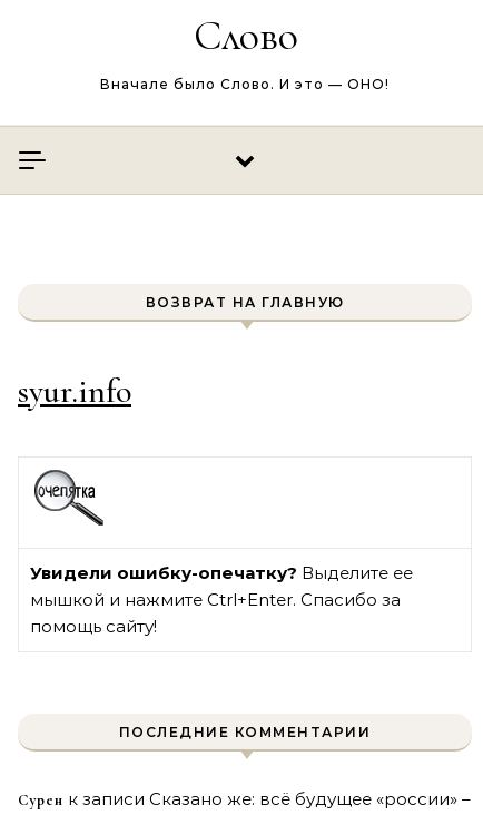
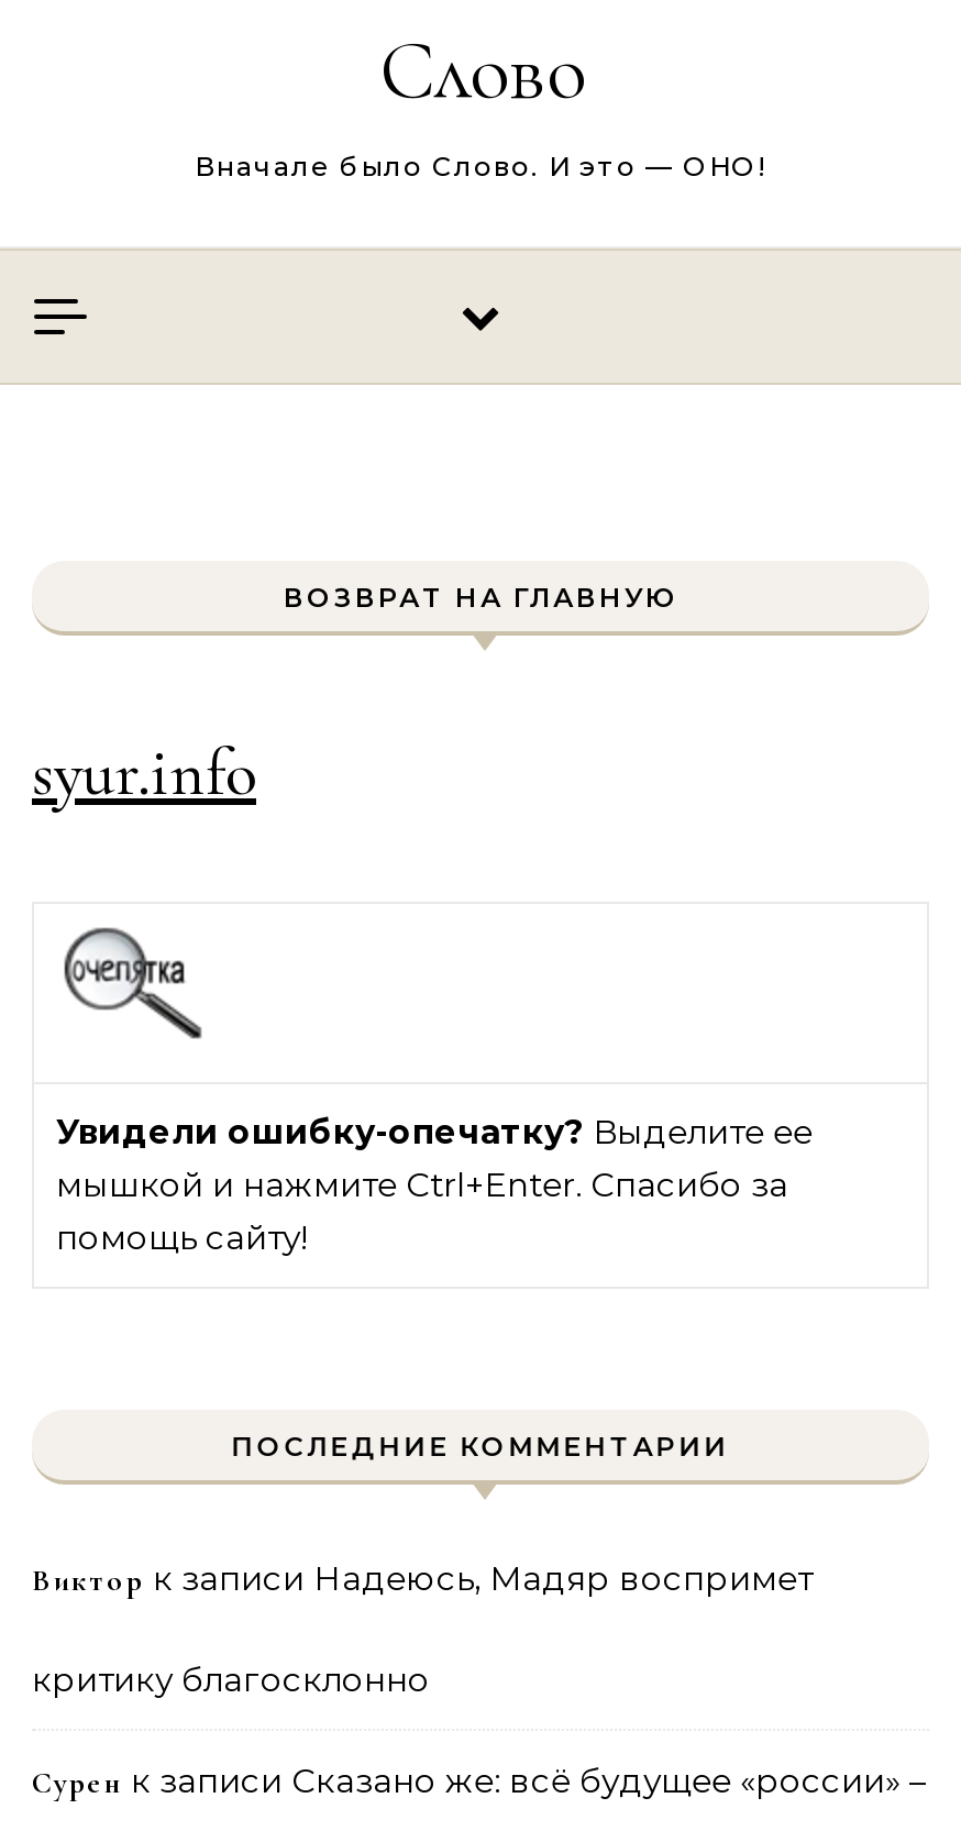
+ Виктор к записи Надеюсь, Мадяр воспримет
+ критику благосклонно
